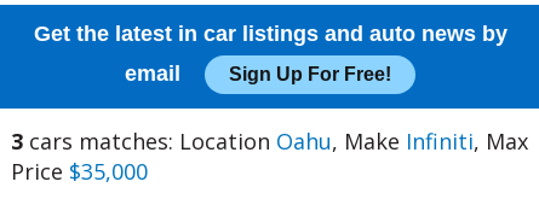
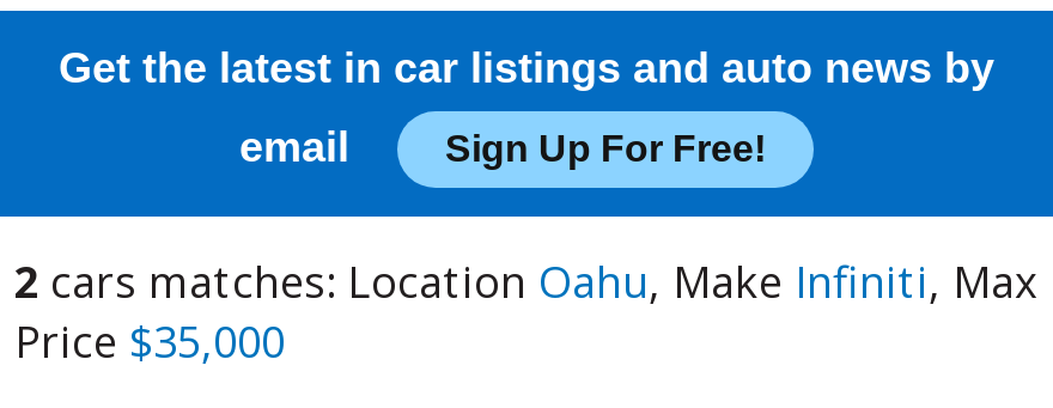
- 3 cars matches: Location Oahu, Make Infiniti, Max
+ 2 cars matches: Location Oahu, Make Infiniti, Max
